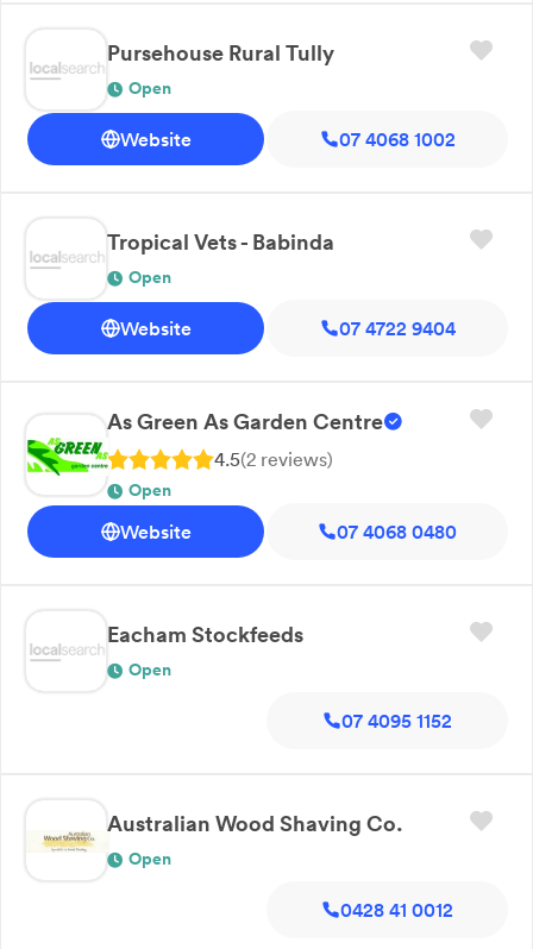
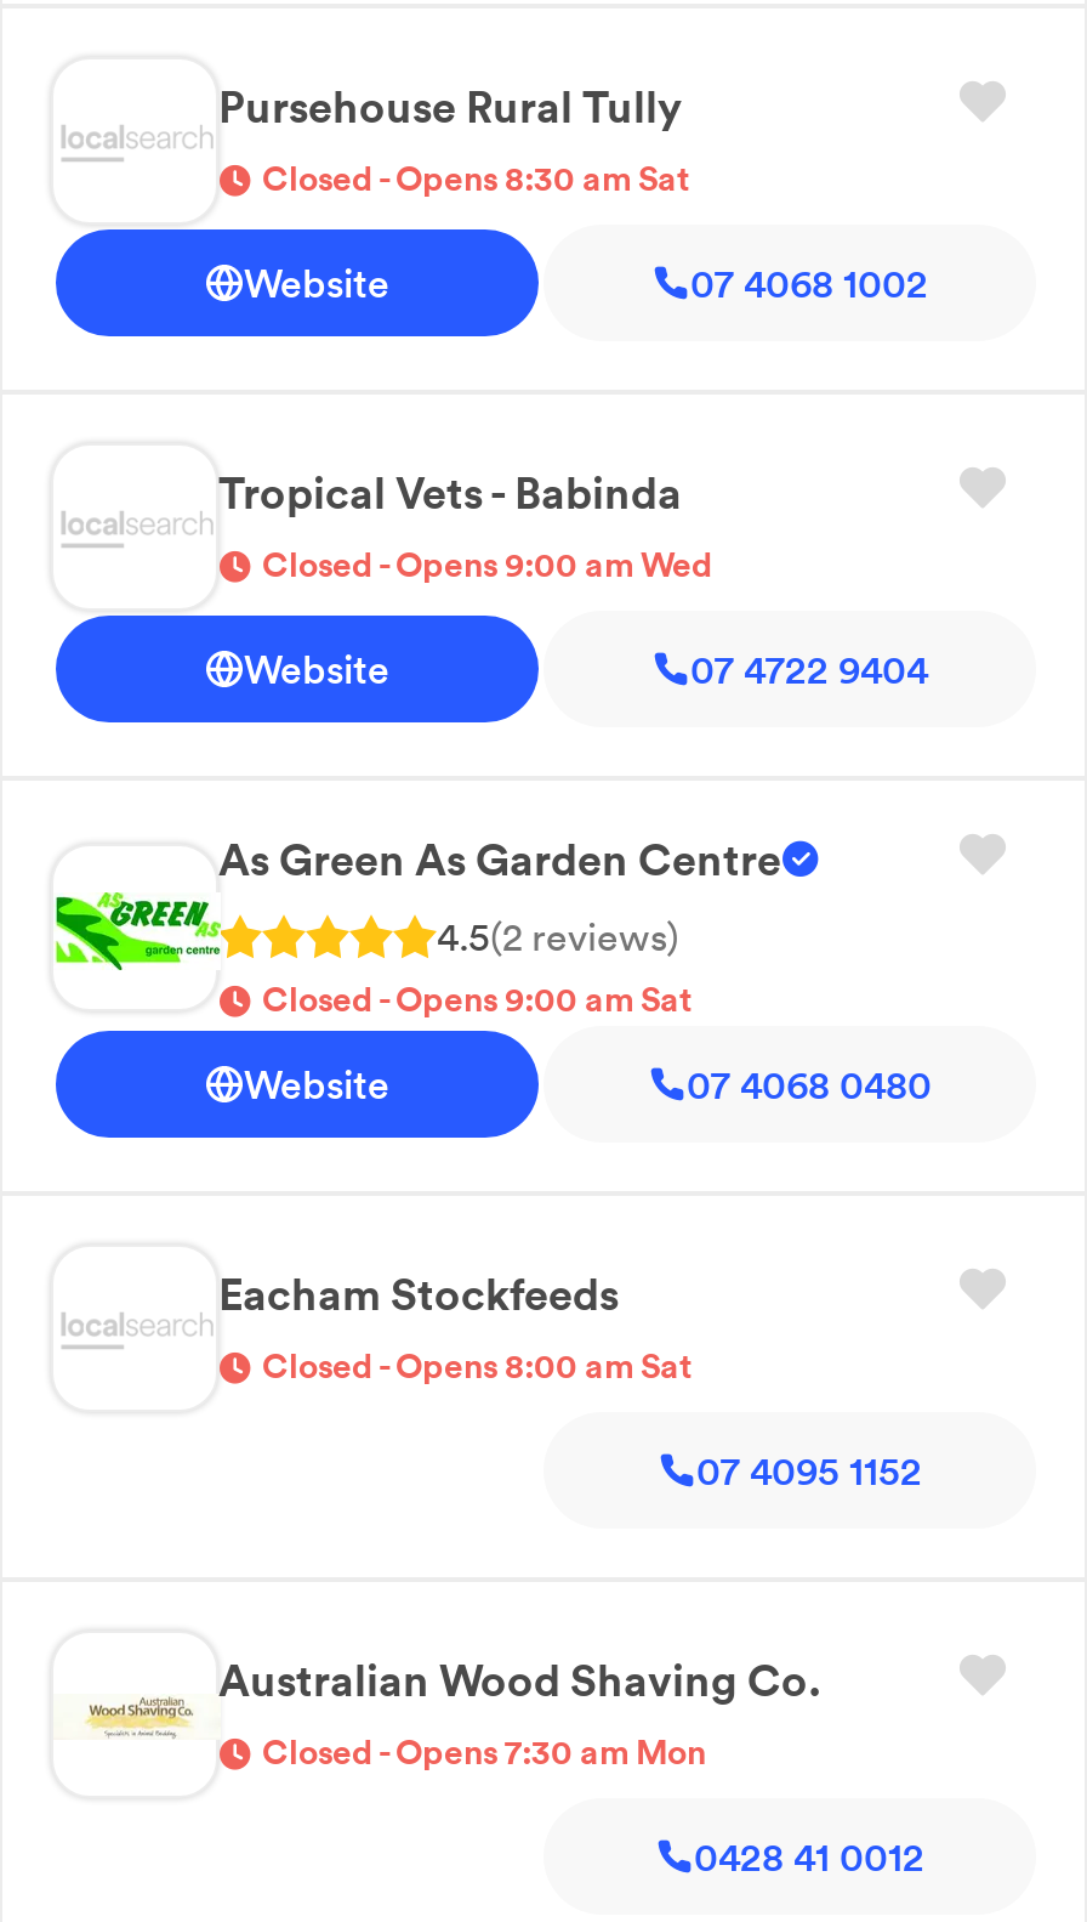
- Open
+ Closed - Opens 8:30 am Sat

- Open
+ Closed - Opens 9:00 am Wed

- Open
+ Closed - Opens 9:00 am Sat

- Open
+ Closed - Opens 8:00 am Sat

- Open
+ Closed - Opens 7:30 am Mon
